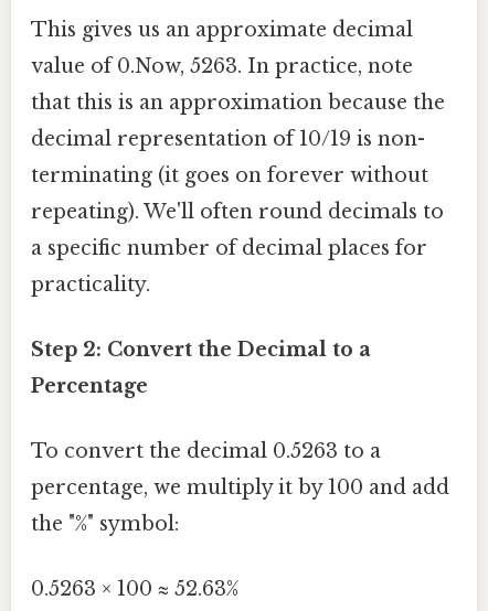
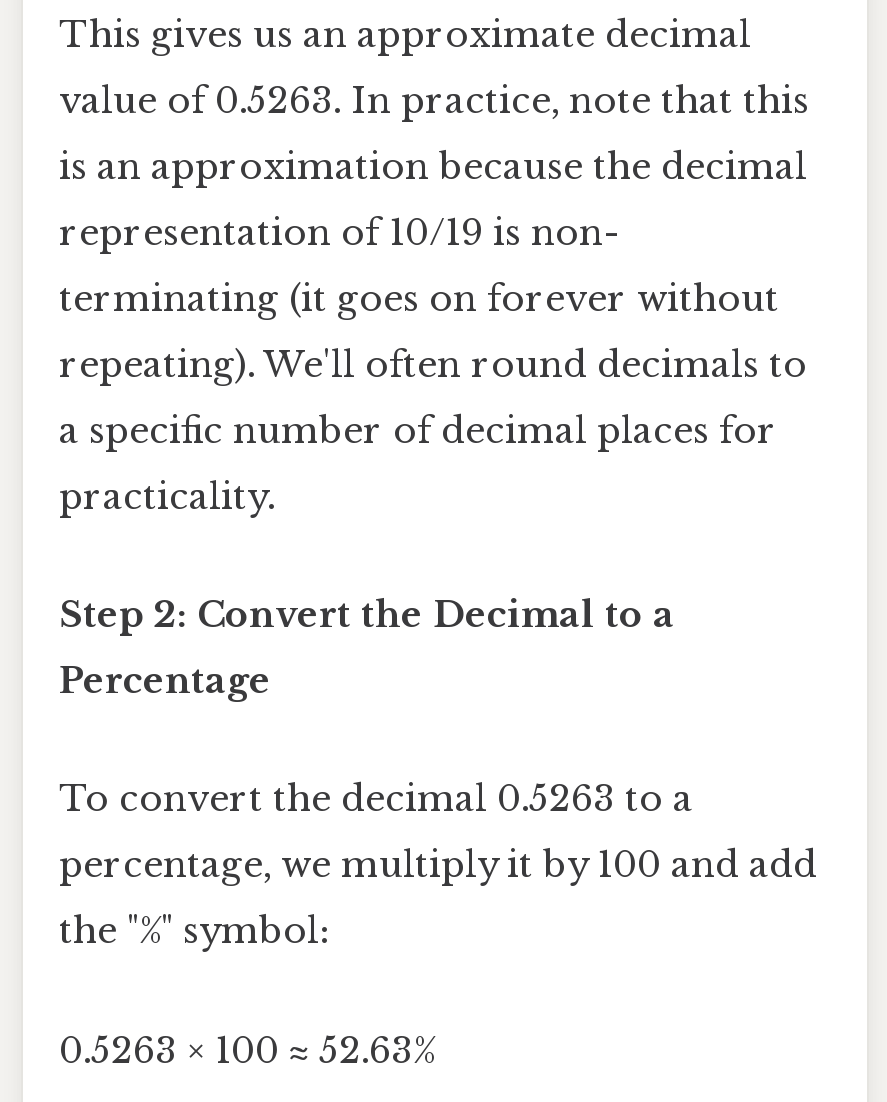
- value of 0.Now, 5263. In practice, note
+ value of 0.5263. In practice, note that this

- that this is an approximation because the
+ is an approximation because the decimal

- decimal representation of 10/19 is non-
+ representation of 10/19 is non-
